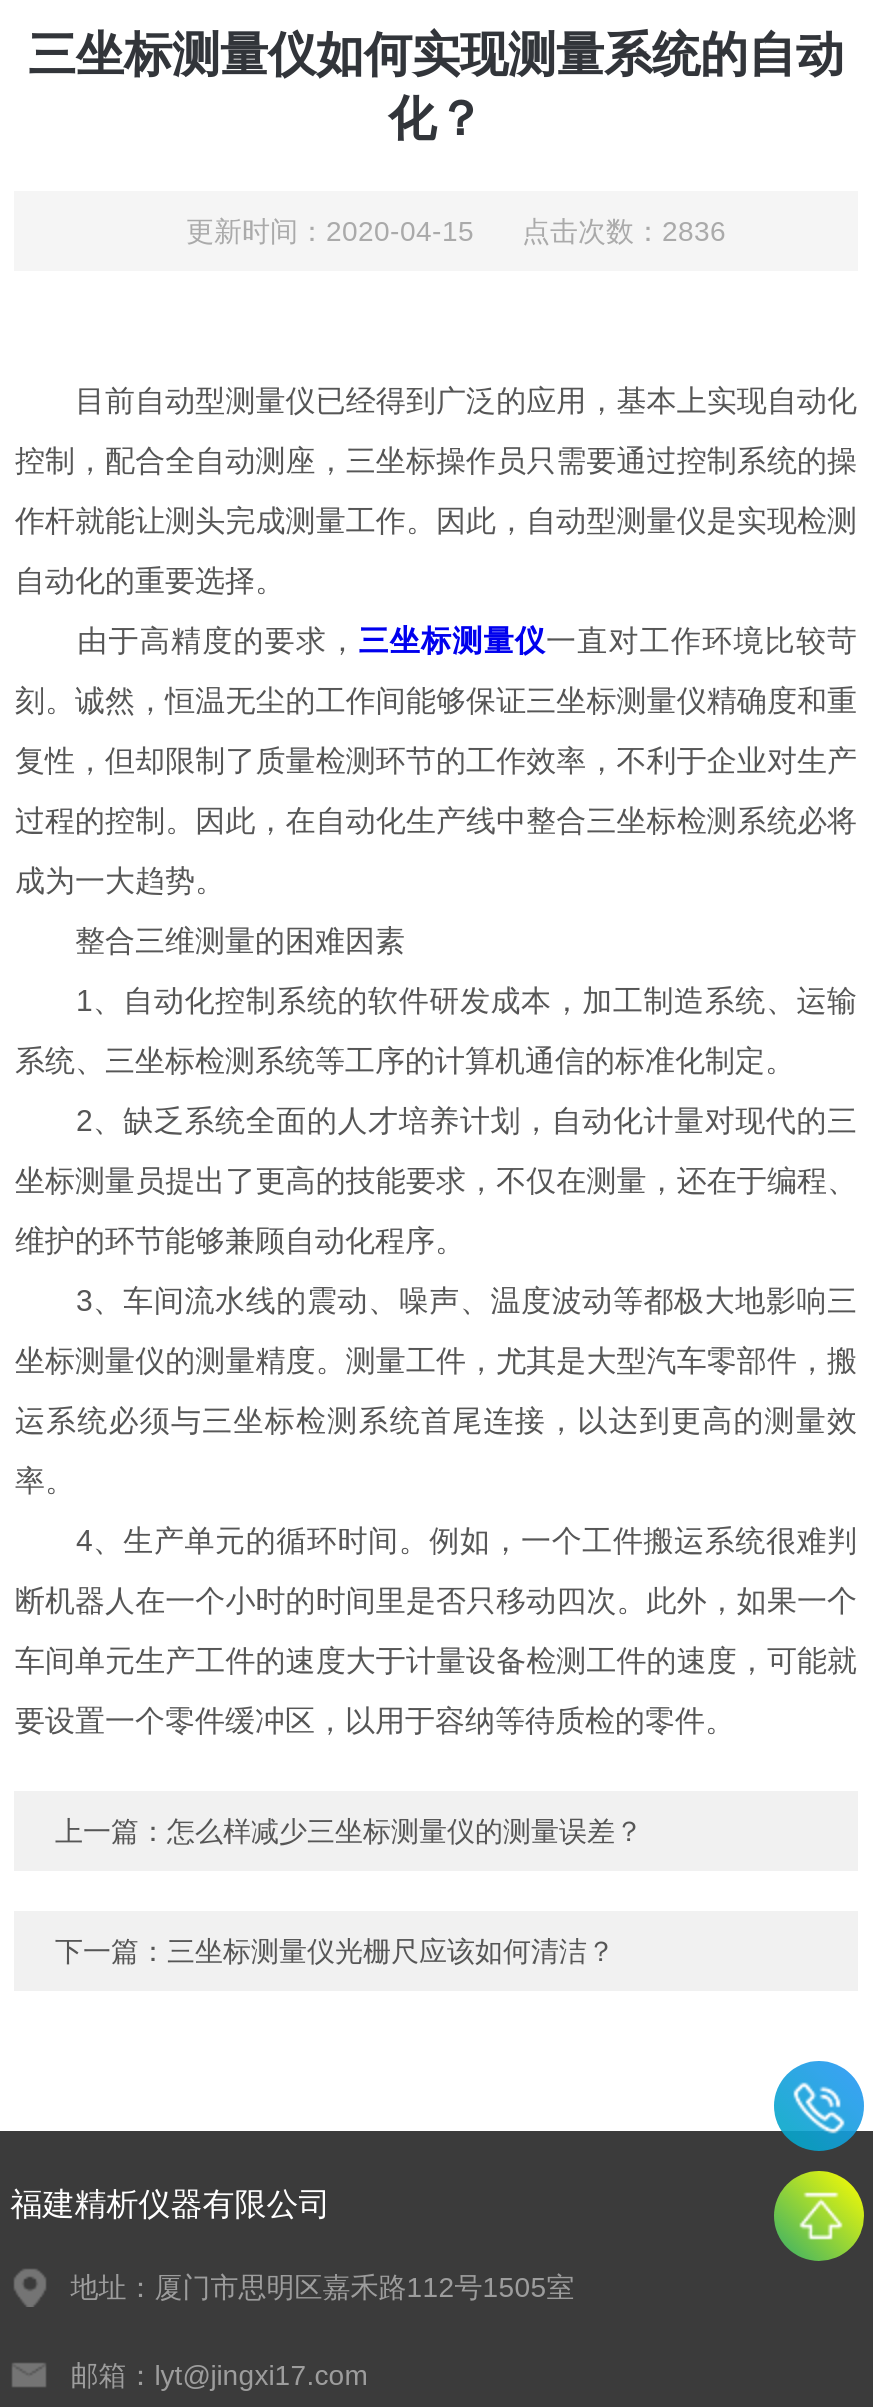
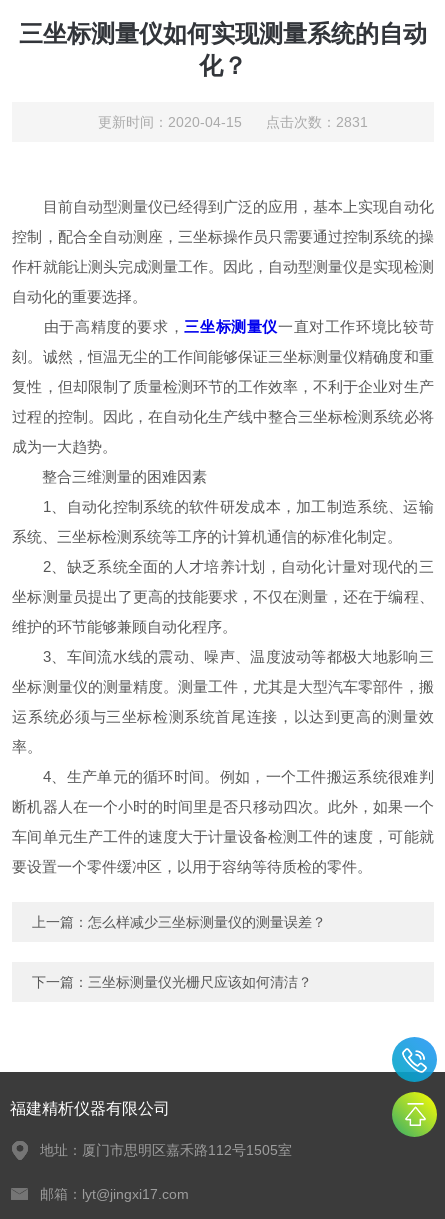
- 更新时间：2020-04-15 点击次数：2836
+ 更新时间：2020-04-15 点击次数：2831
